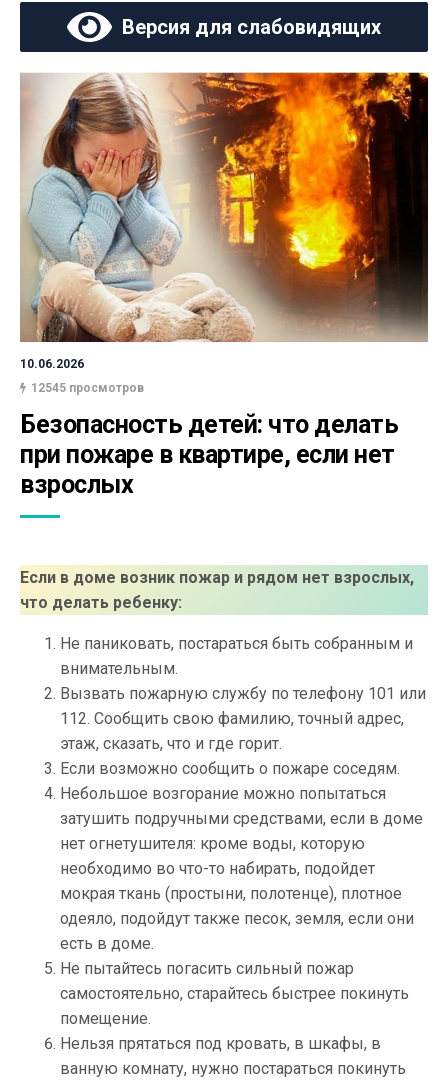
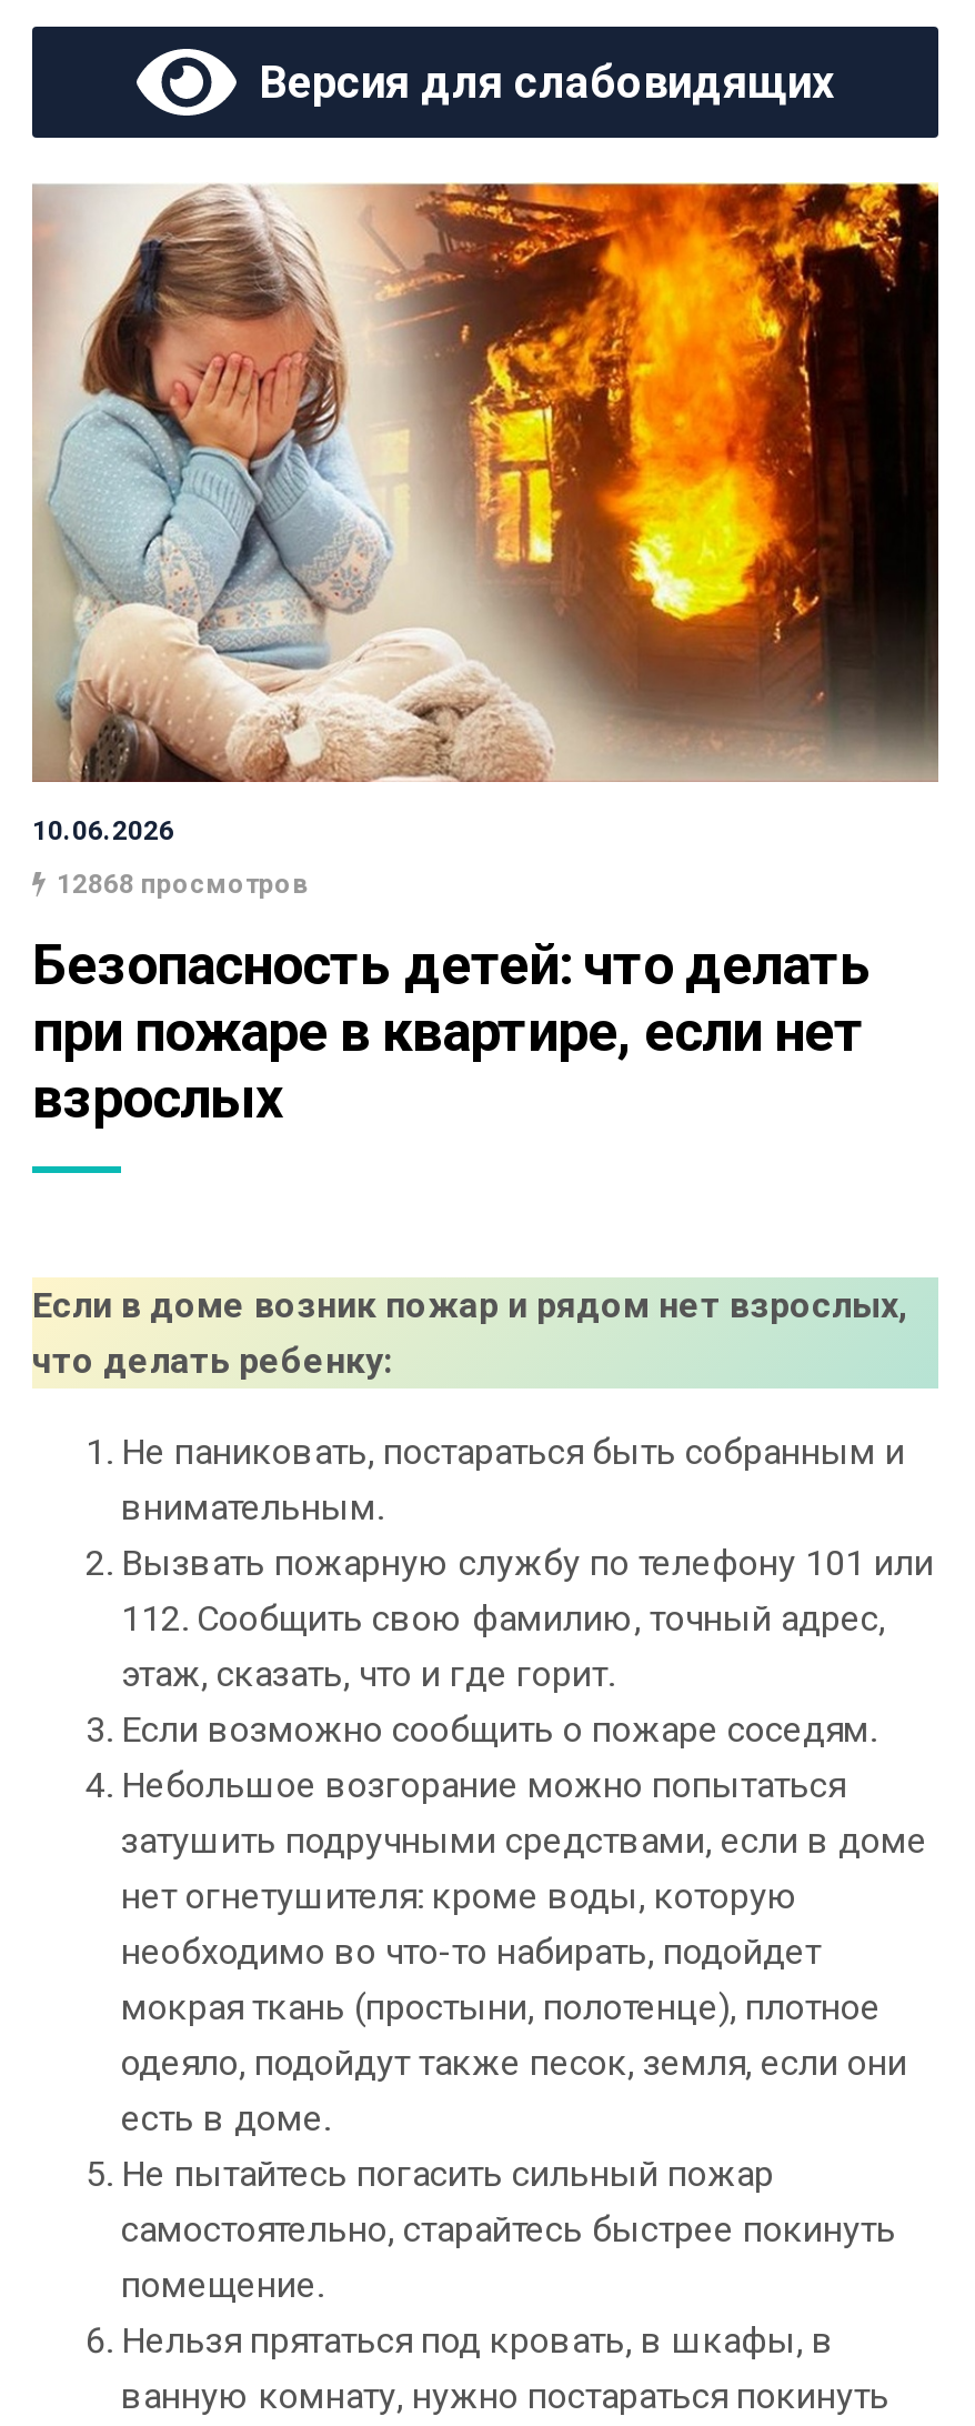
- 12545 просмотров
+ 12868 просмотров
